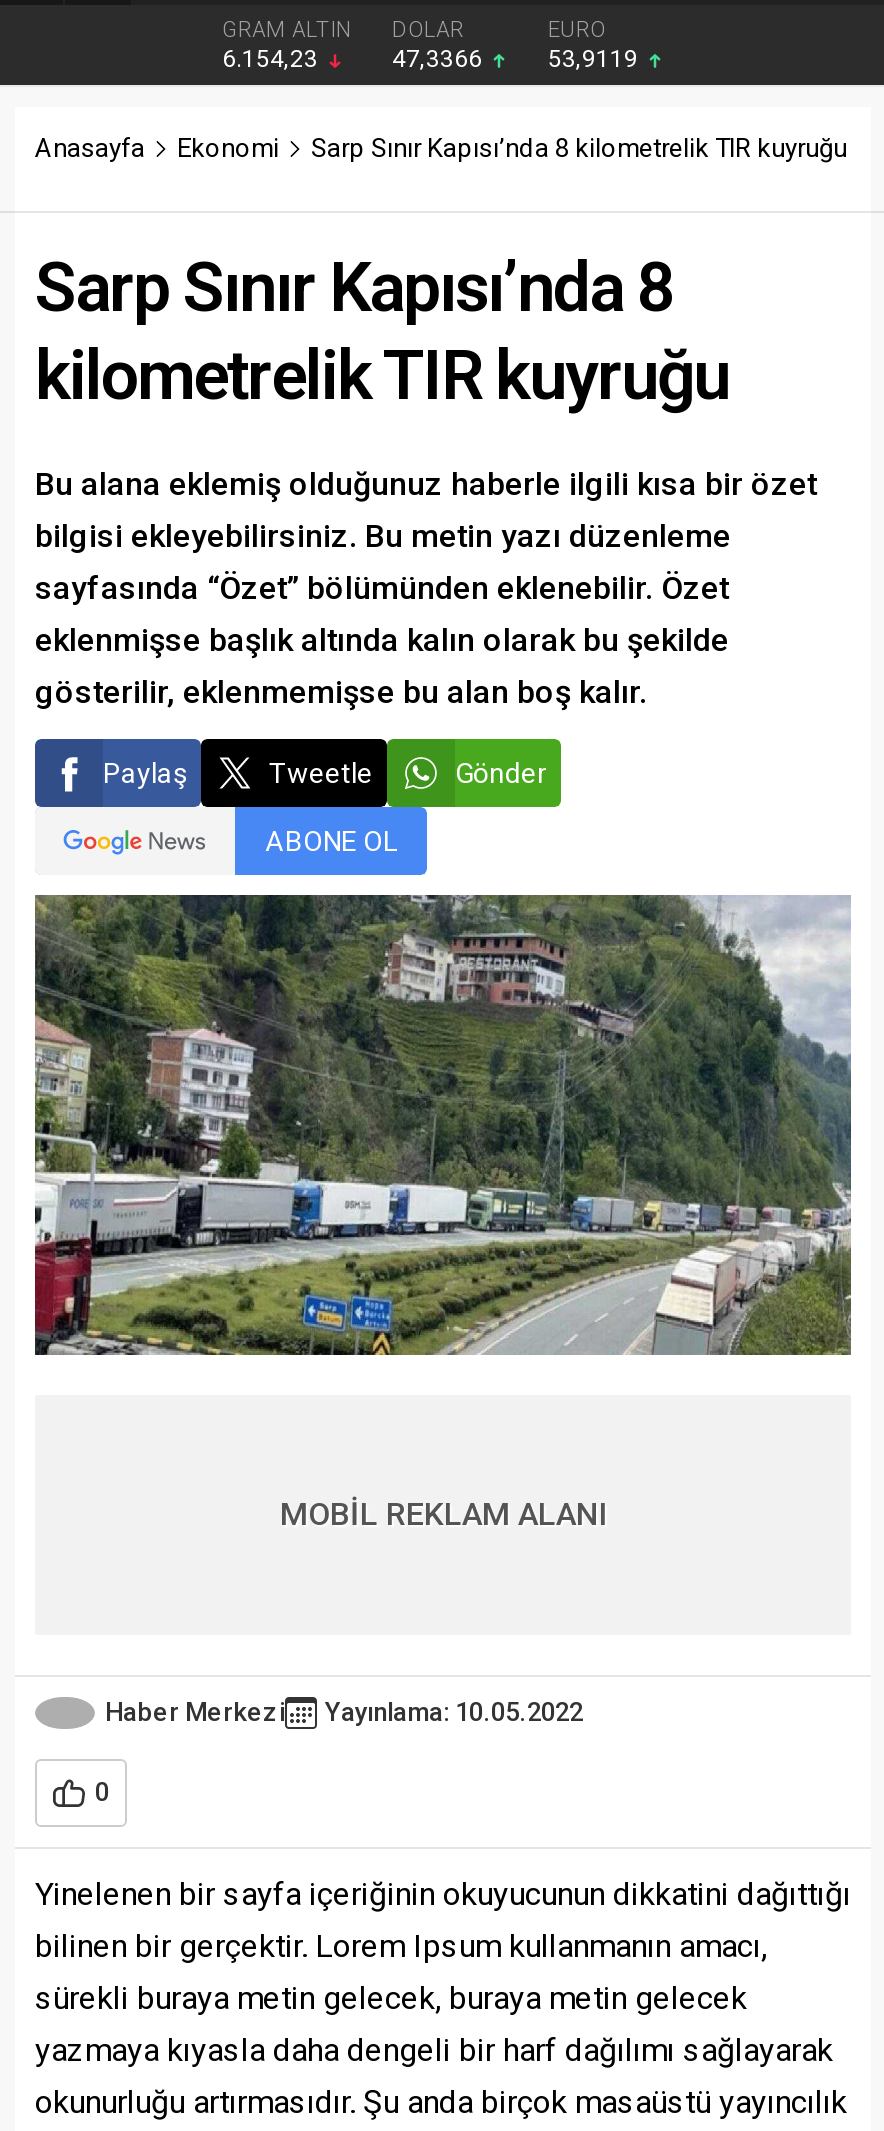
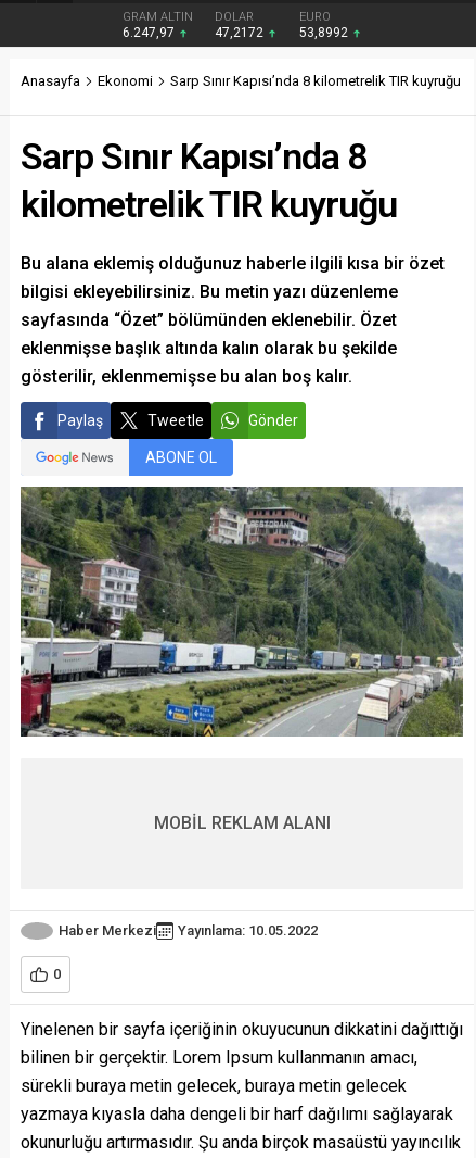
- 6.154,23
+ 6.247,97

- 47,3366
+ 47,2172

- 53,9119
+ 53,8992
